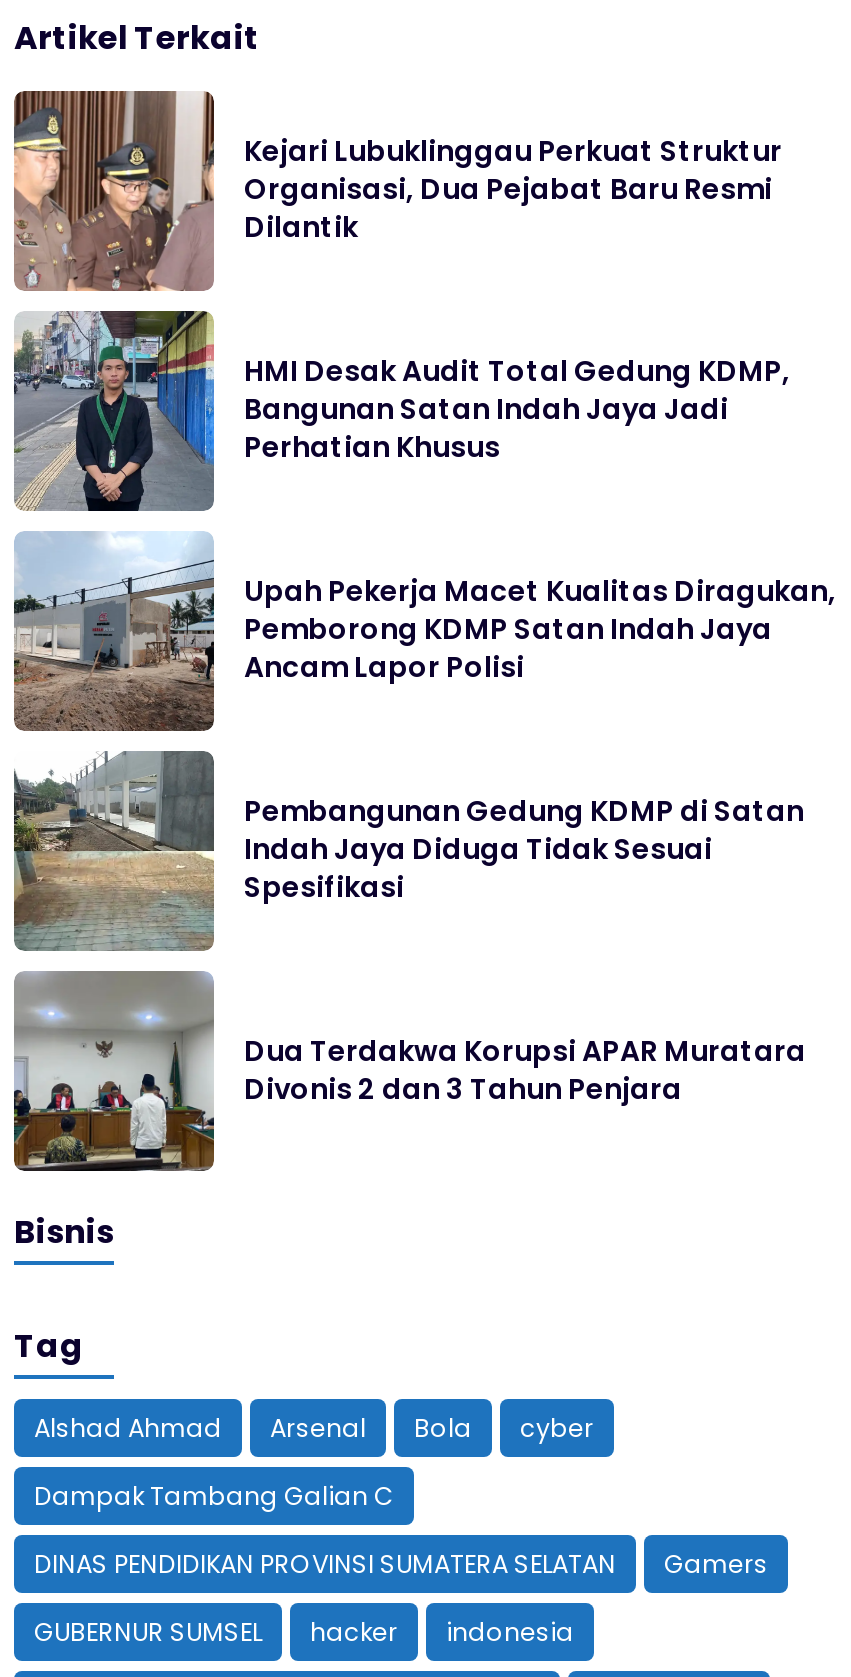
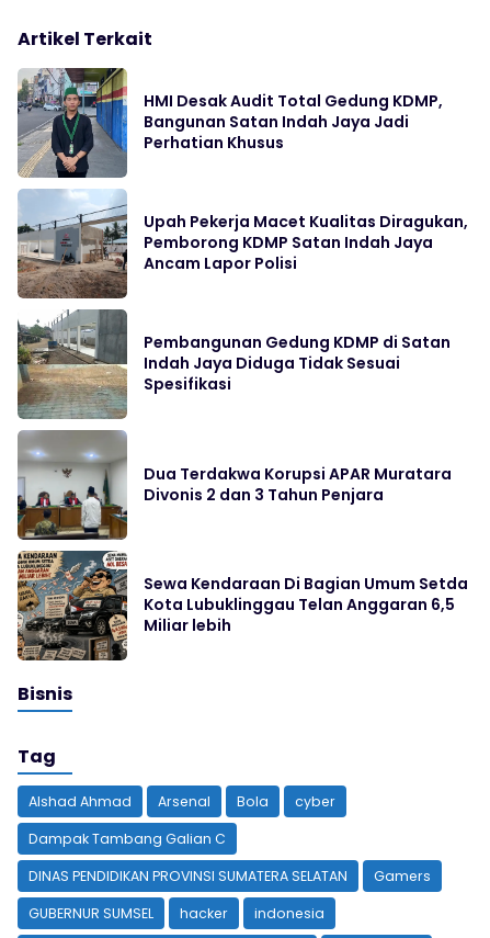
- [image]
- Kejari Lubuklinggau Perkuat Struktur
- Organisasi, Dua Pejabat Baru Resmi
- Dilantik

moved up: [image] | HMI Desak Audit Total Gedung KDMP, | Bangunan Satan Indah Jaya Jadi | ... | Dua Terdakwa Korupsi APAR Muratara | Divonis 2 dan 3 Tahun Penjara

+ [image]
+ Sewa Kendaraan Di Bagian Umum Setda
+ Kota Lubuklinggau Telan Anggaran 6,5
+ Miliar lebih
